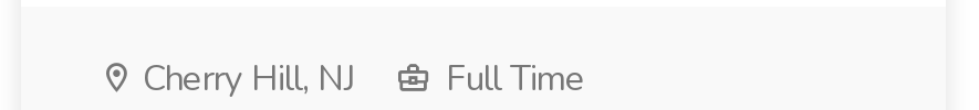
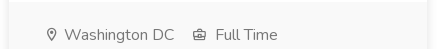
- Cherry Hill, NJ
+ Washington DC
